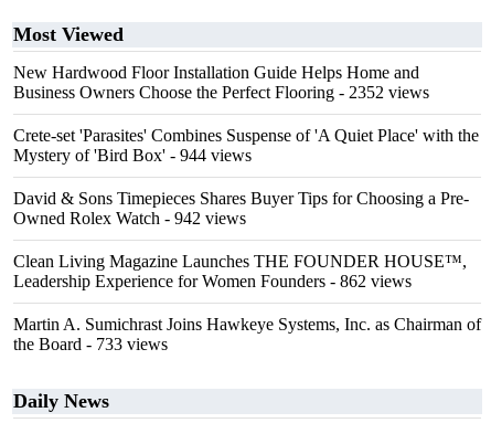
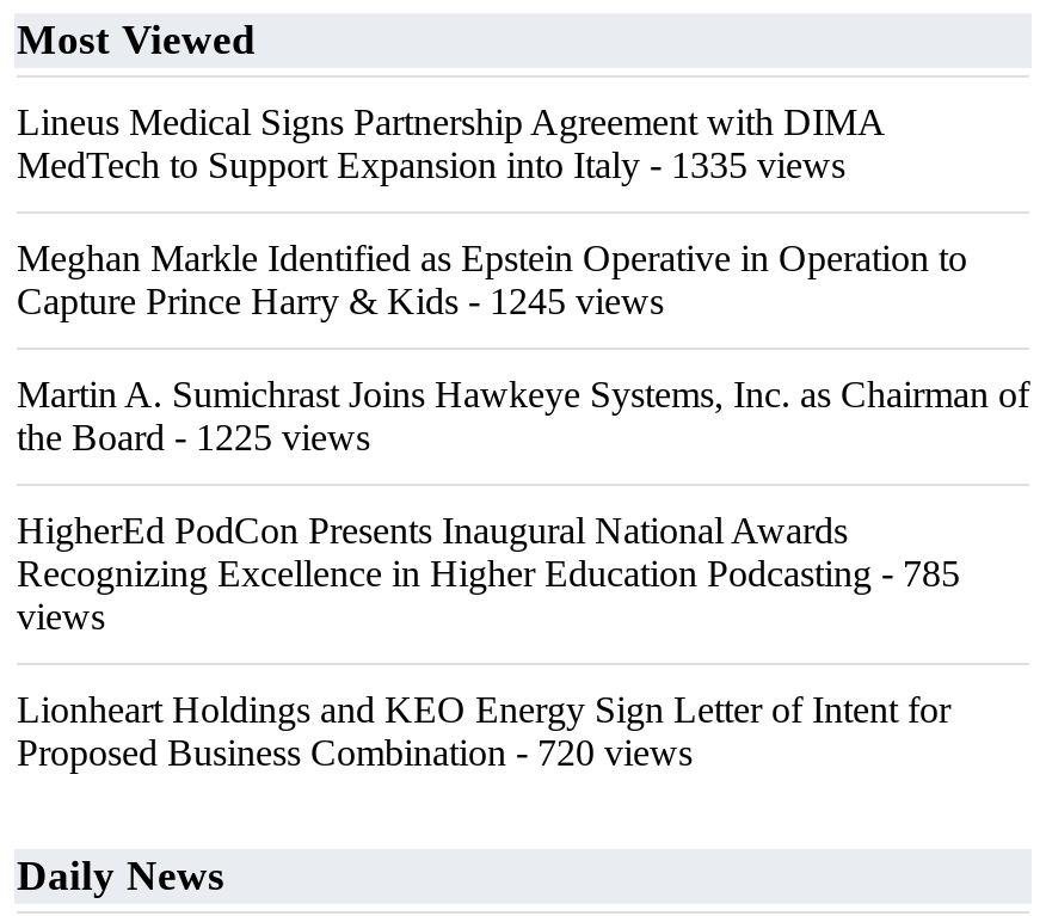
- New Hardwood Floor Installation Guide Helps Home and
- Business Owners Choose the Perfect Flooring - 2352 views
- Crete-set 'Parasites' Combines Suspense of 'A Quiet Place' with the
- Mystery of 'Bird Box' - 944 views
- David & Sons Timepieces Shares Buyer Tips for Choosing a Pre-
- Owned Rolex Watch - 942 views
- Clean Living Magazine Launches THE FOUNDER HOUSE™,
- Leadership Experience for Women Founders - 862 views
+ Lineus Medical Signs Partnership Agreement with DIMA
+ MedTech to Support Expansion into Italy - 1335 views
+ Meghan Markle Identified as Epstein Operative in Operation to
+ Capture Prince Harry & Kids - 1245 views

moved up: Martin A. Sumichrast Joins Hawkeye Systems, Inc. as Chairman of

- the Board - 733 views
+ the Board - 1225 views
+ HigherEd PodCon Presents Inaugural National Awards
+ Recognizing Excellence in Higher Education Podcasting - 785
+ views
+ Lionheart Holdings and KEO Energy Sign Letter of Intent for
+ Proposed Business Combination - 720 views
